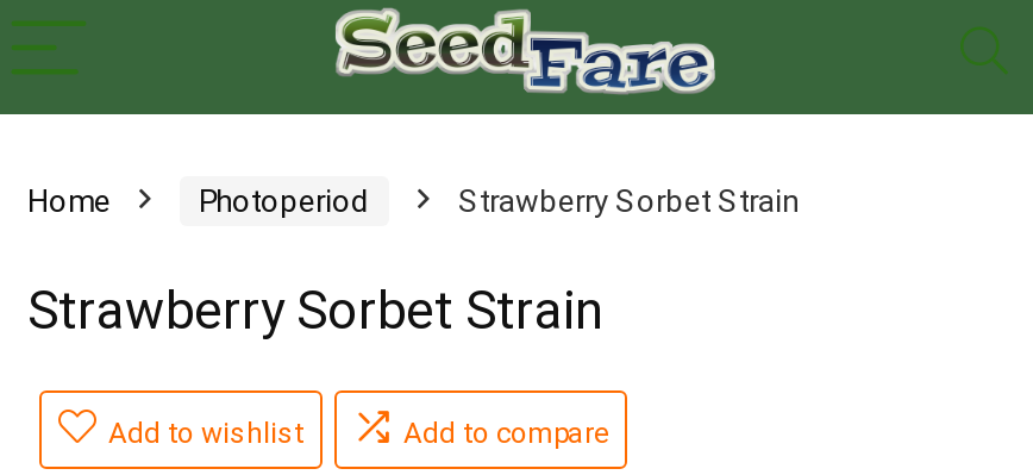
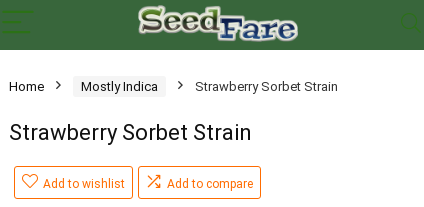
- Photoperiod
+ Mostly Indica
